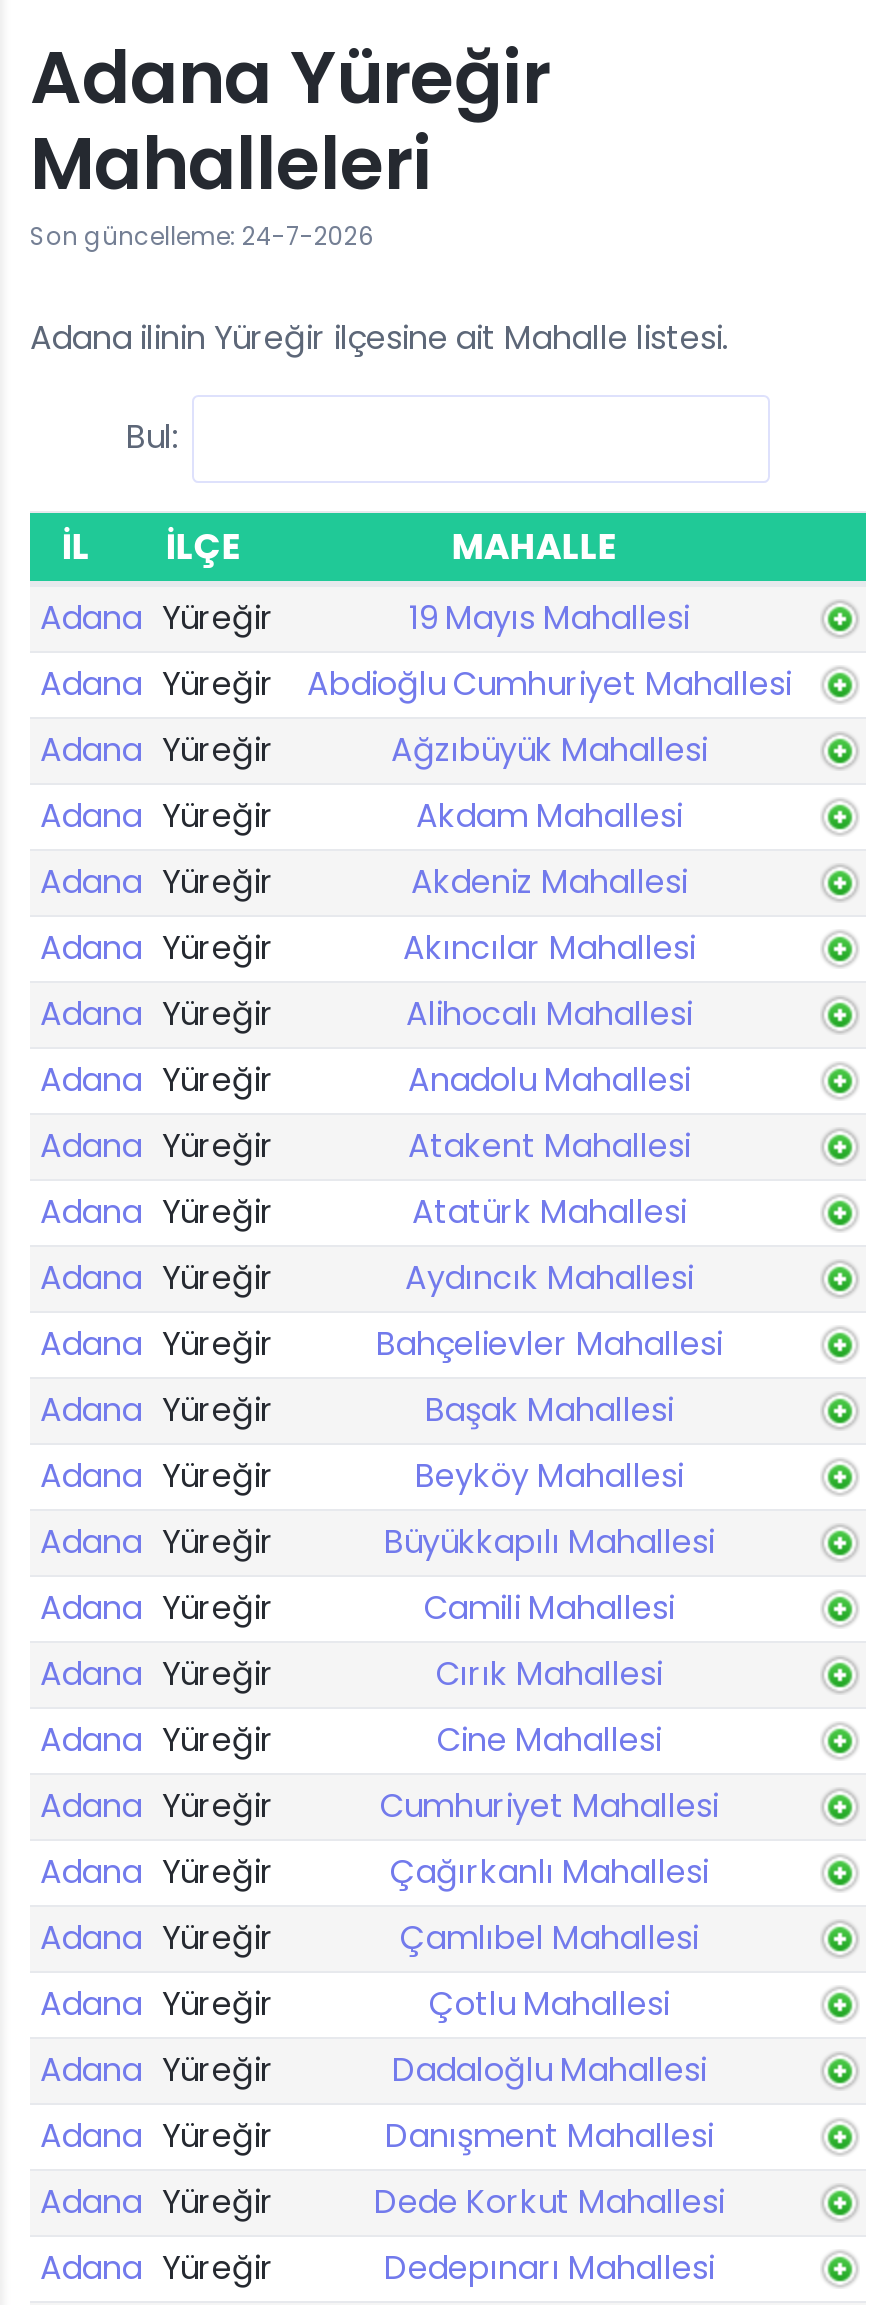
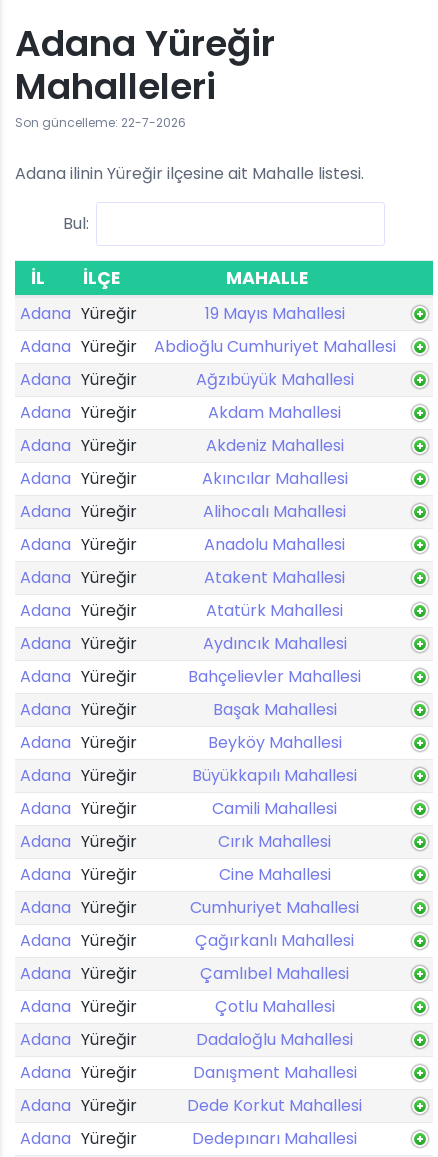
- Son güncelleme: 24-7-2026
+ Son güncelleme: 22-7-2026
